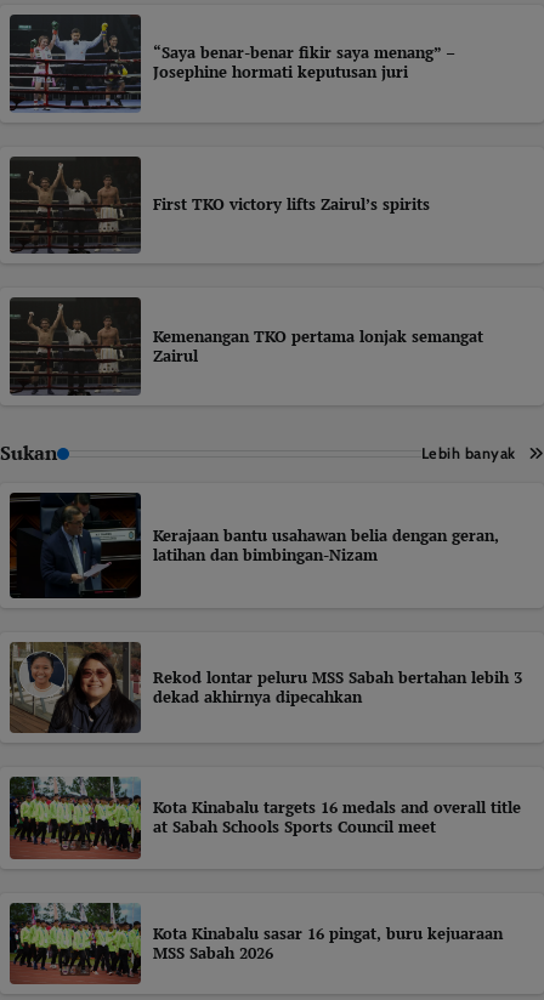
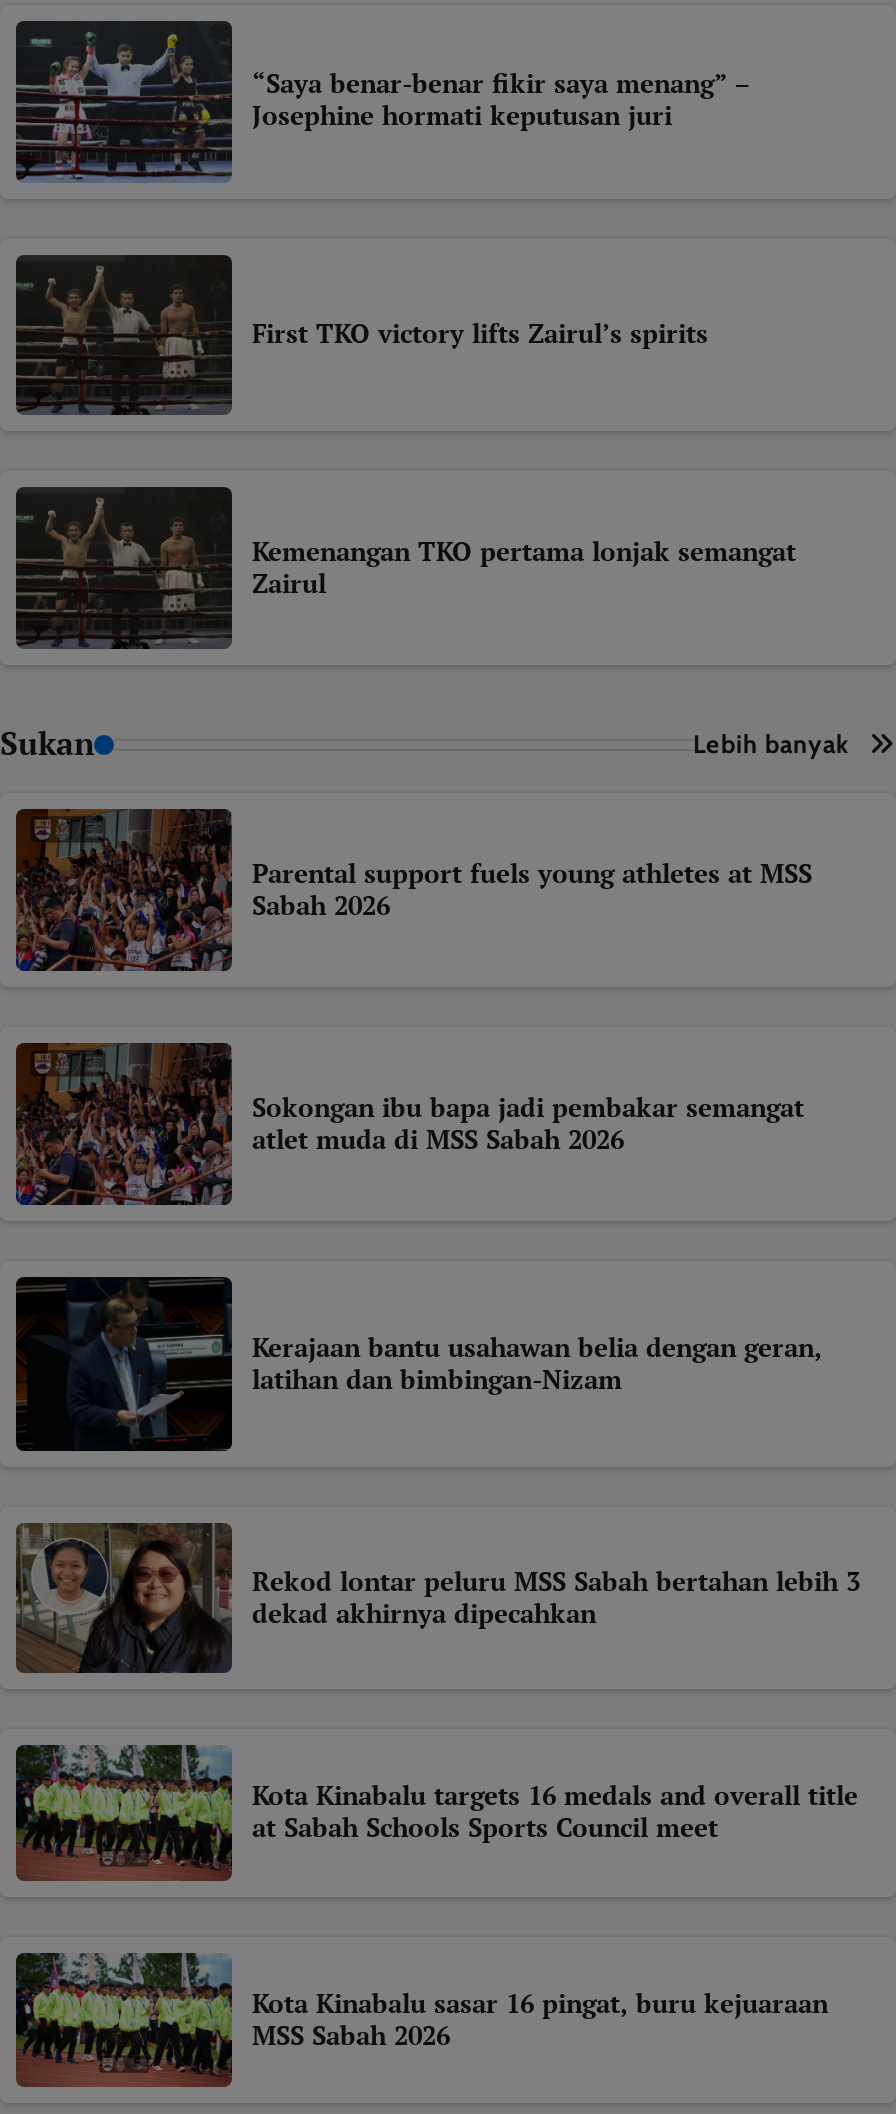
+ [image]
+ Parental support fuels young athletes at MSS
+ Sabah 2026

+ [image]
+ Sokongan ibu bapa jadi pembakar semangat
+ atlet muda di MSS Sabah 2026
